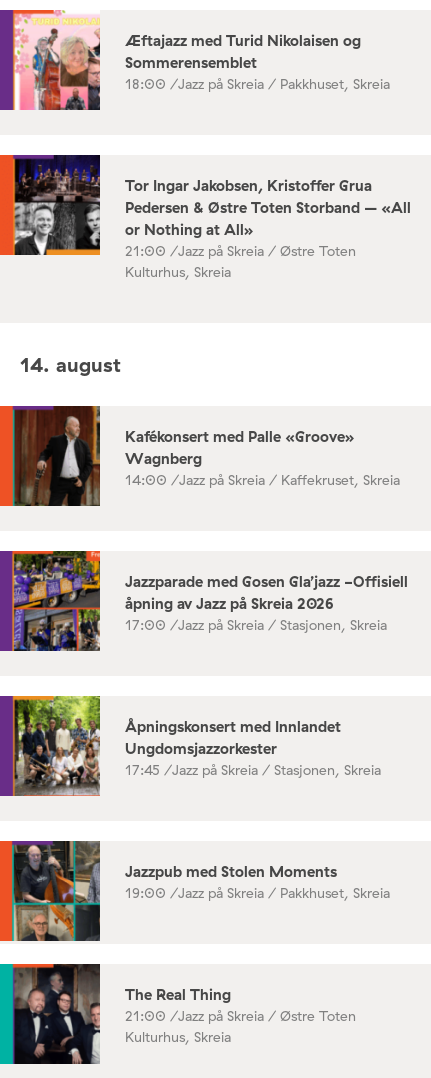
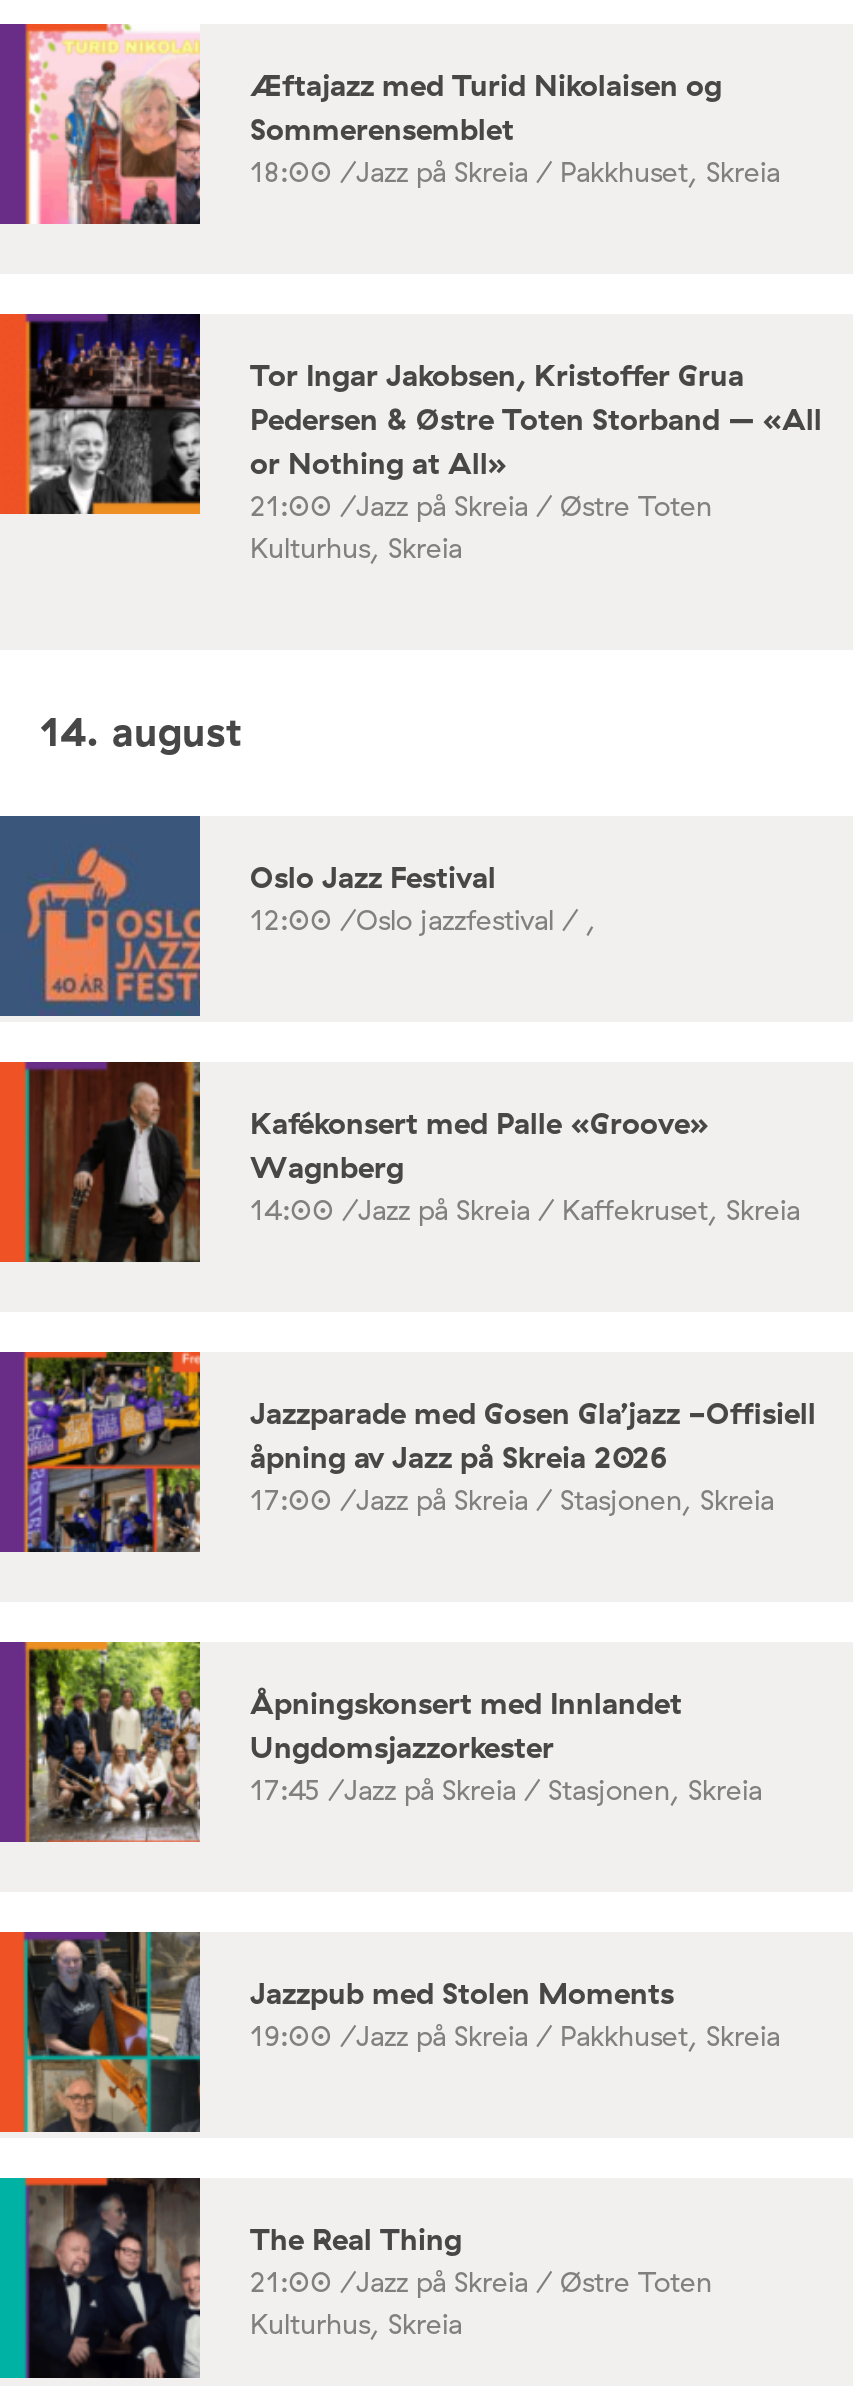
+ [image]
+ Oslo Jazz Festival
+ 12:00 /Oslo jazzfestival / ,
